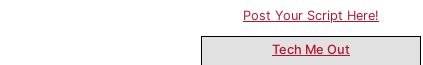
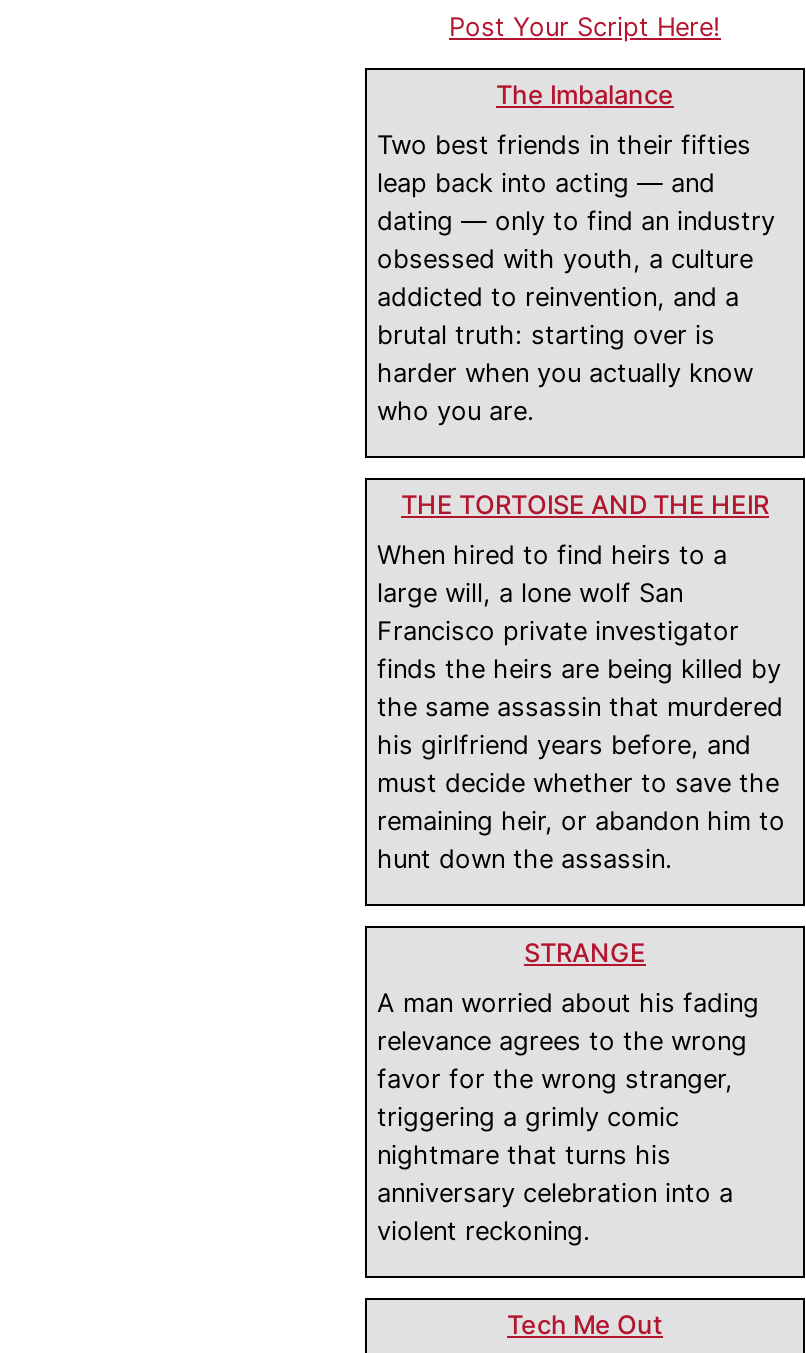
+ The Imbalance
+ Two best friends in their fifties
+ leap back into acting — and
+ dating — only to find an industry
+ obsessed with youth, a culture
+ addicted to reinvention, and a
+ brutal truth: starting over is
+ harder when you actually know
+ who you are.
+ THE TORTOISE AND THE HEIR
+ When hired to find heirs to a
+ large will, a lone wolf San
+ Francisco private investigator
+ finds the heirs are being killed by
+ the same assassin that murdered
+ his girlfriend years before, and
+ must decide whether to save the
+ remaining heir, or abandon him to
+ hunt down the assassin.
+ STRANGE
+ A man worried about his fading
+ relevance agrees to the wrong
+ favor for the wrong stranger,
+ triggering a grimly comic
+ nightmare that turns his
+ anniversary celebration into a
+ violent reckoning.
